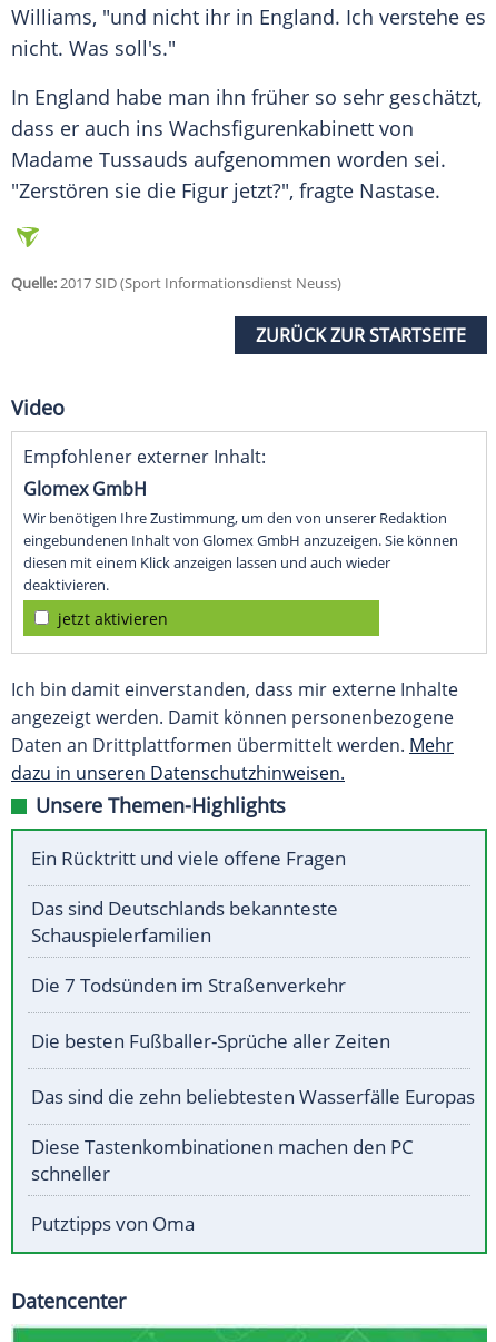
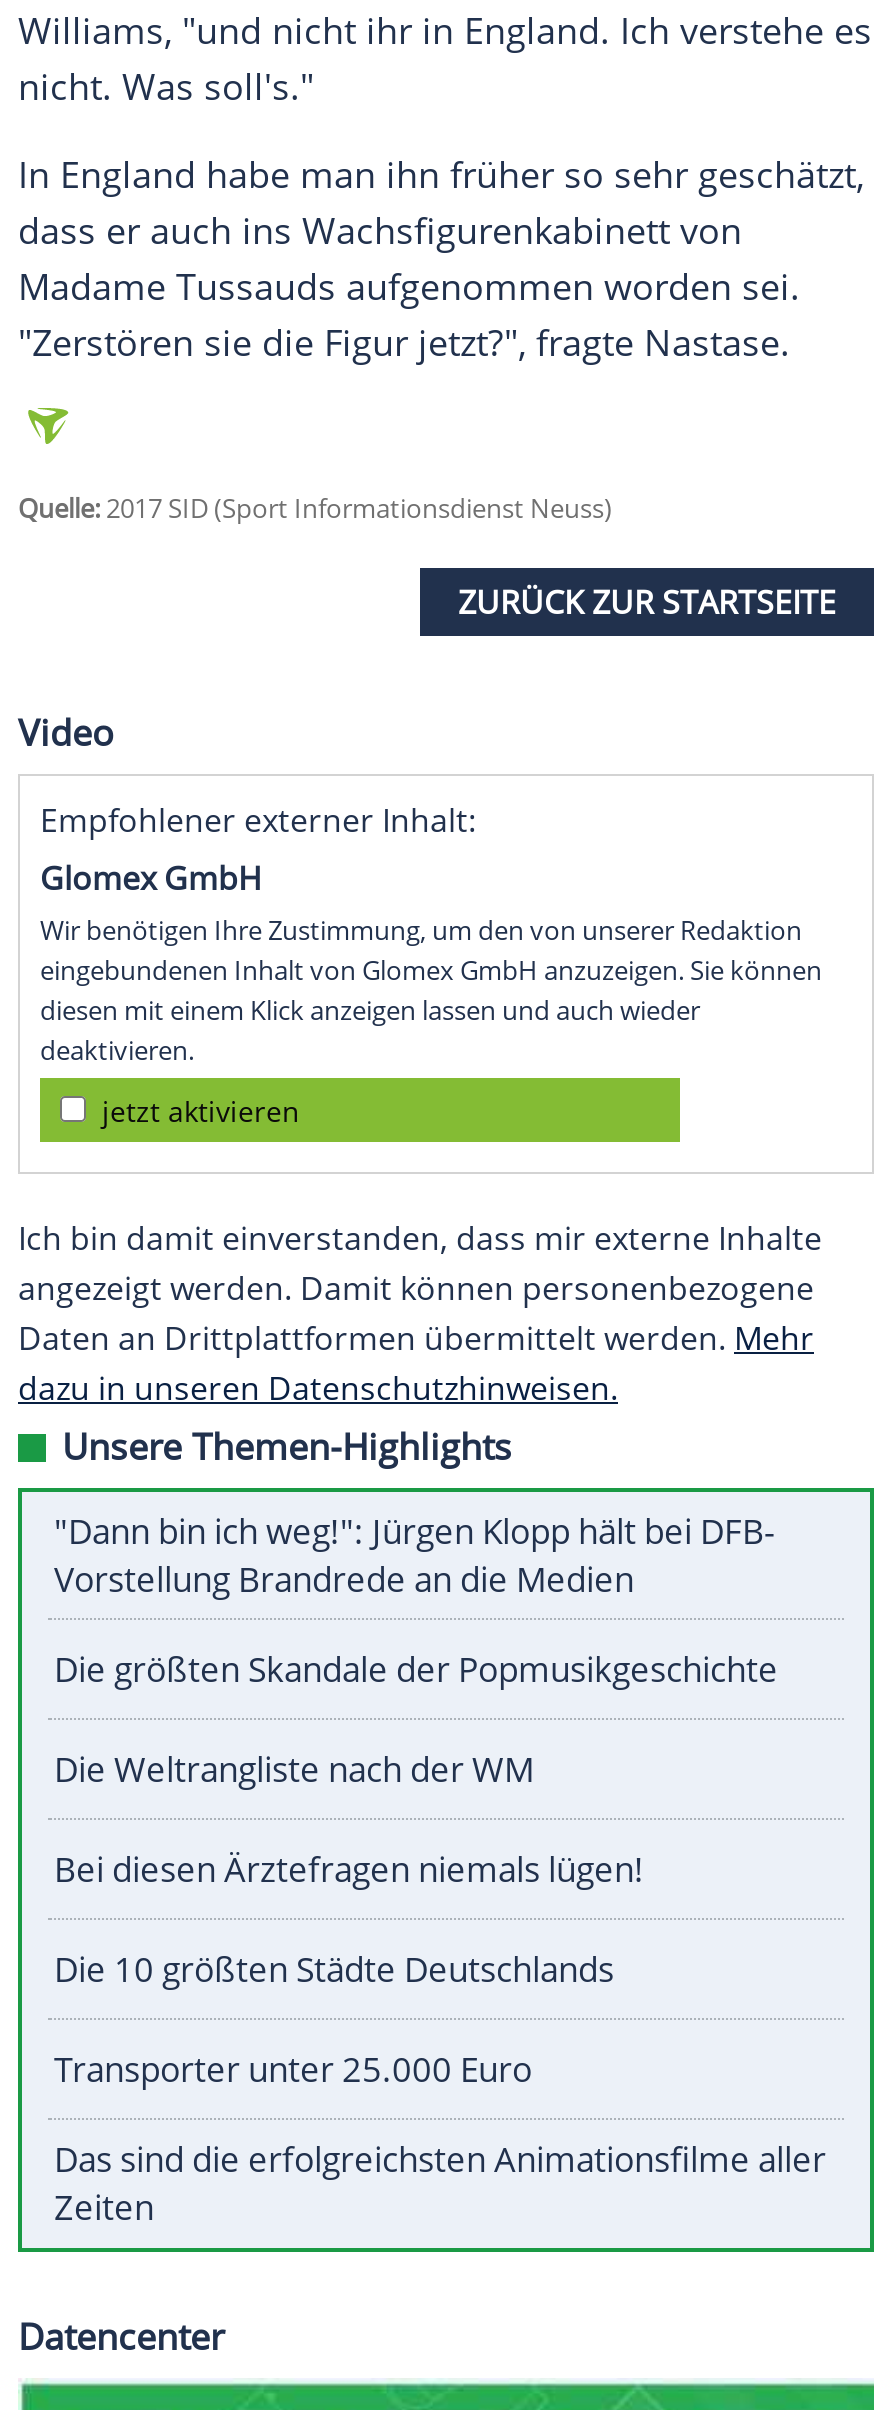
- Ein Rücktritt und viele offene Fragen
+ "Dann bin ich weg!": Jürgen Klopp hält bei DFB-
+ Vorstellung Brandrede an die Medien

- Das sind Deutschlands bekannteste
- Schauspielerfamilien
+ Die größten Skandale der Popmusikgeschichte

- Die 7 Todsünden im Straßenverkehr
+ Die Weltrangliste nach der WM

- Die besten Fußballer-Sprüche aller Zeiten
+ Bei diesen Ärztefragen niemals lügen!

- Das sind die zehn beliebtesten Wasserfälle Europas
+ Die 10 größten Städte Deutschlands

- Diese Tastenkombinationen machen den PC
- schneller
+ Transporter unter 25.000 Euro

- Putztipps von Oma
+ Das sind die erfolgreichsten Animationsfilme aller
+ Zeiten
